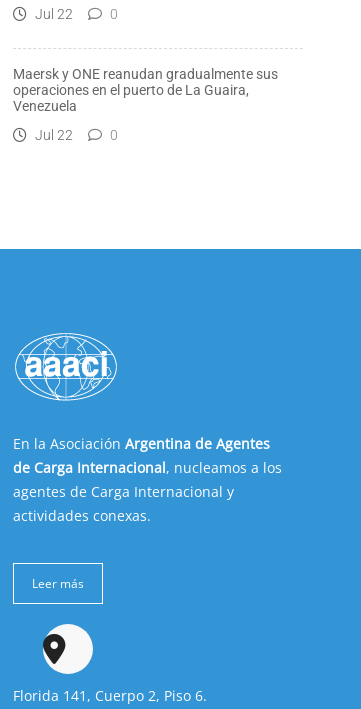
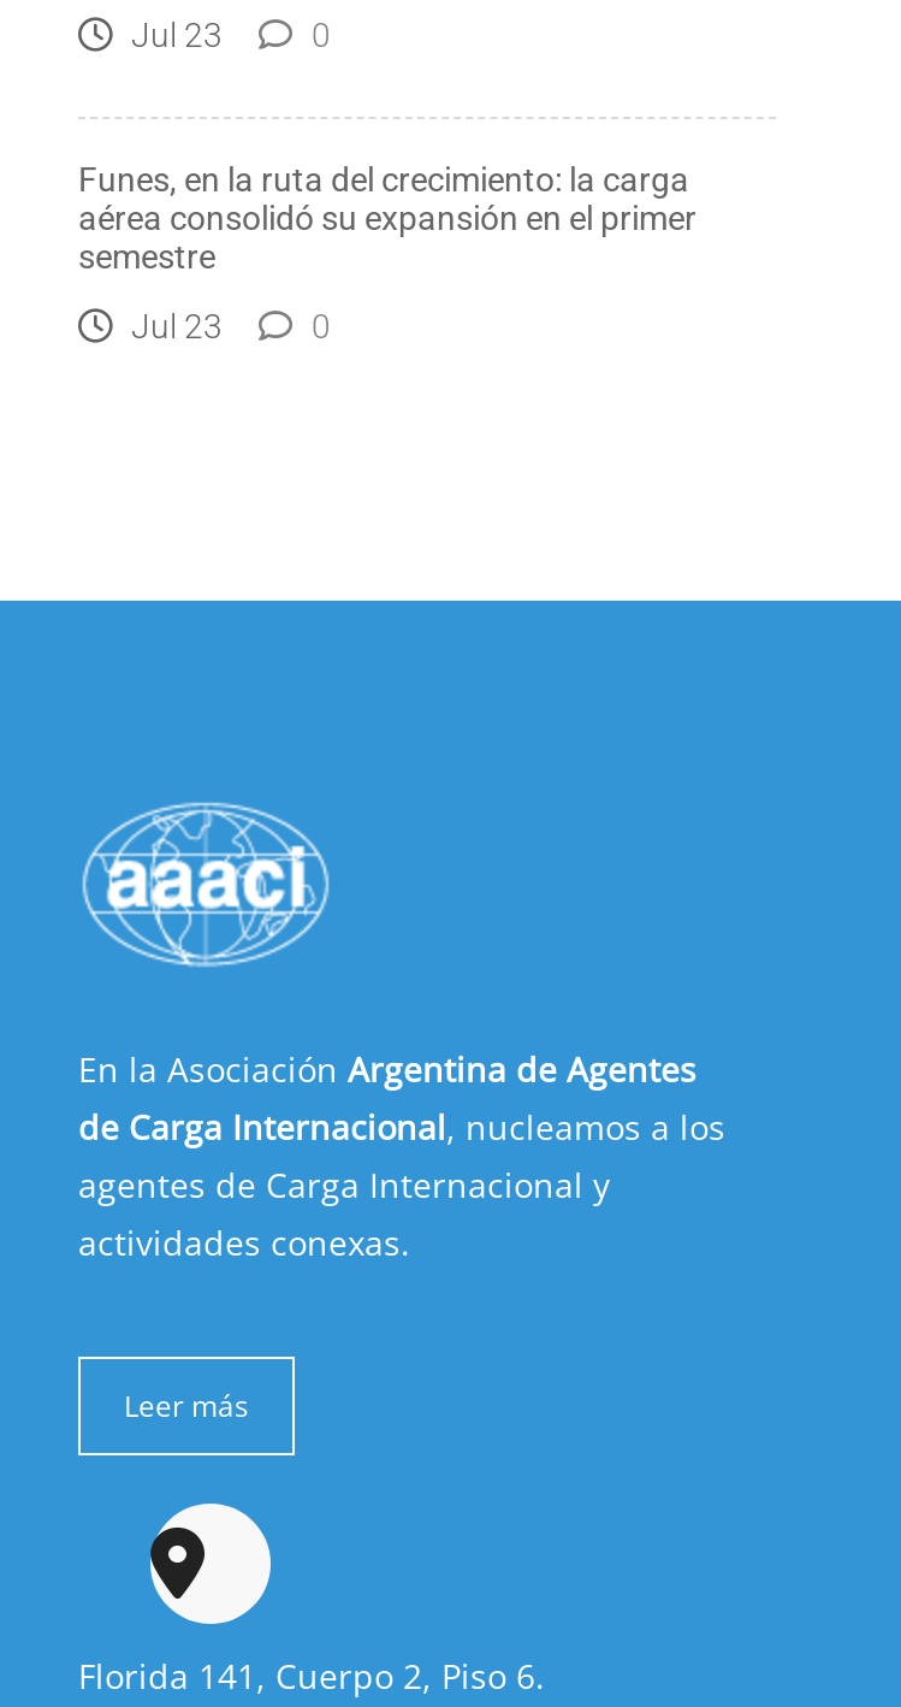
- Jul 22
+ Jul 23

- Maersk y ONE reanudan gradualmente sus
- operaciones en el puerto de La Guaira,
- Venezuela
+ Funes, en la ruta del crecimiento: la carga
+ aérea consolidó su expansión en el primer
+ semestre

- Jul 22
+ Jul 23
